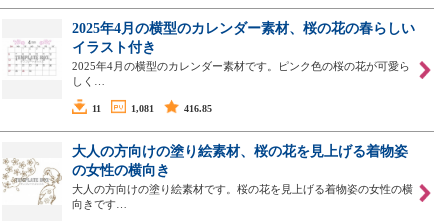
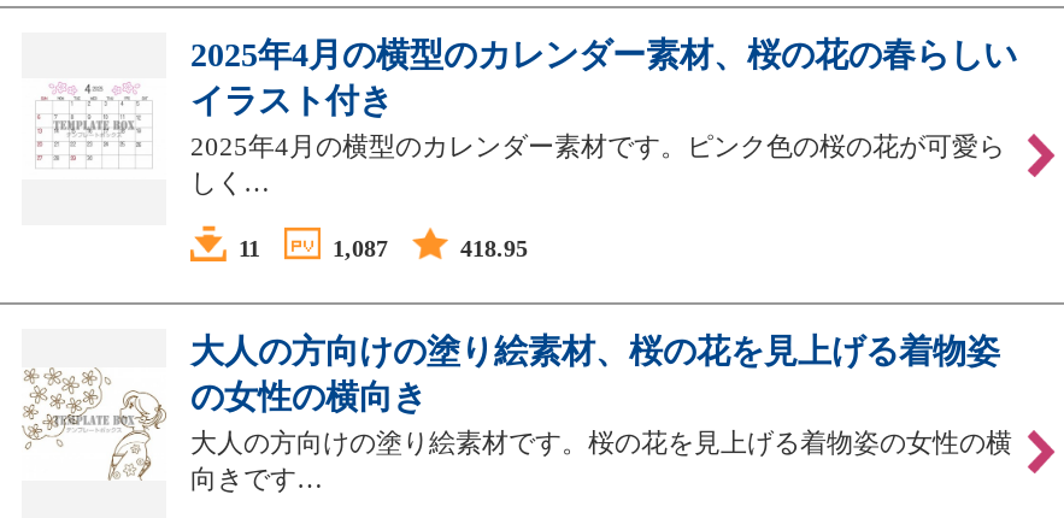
- 1,081
+ 1,087

- 416.85
+ 418.95
